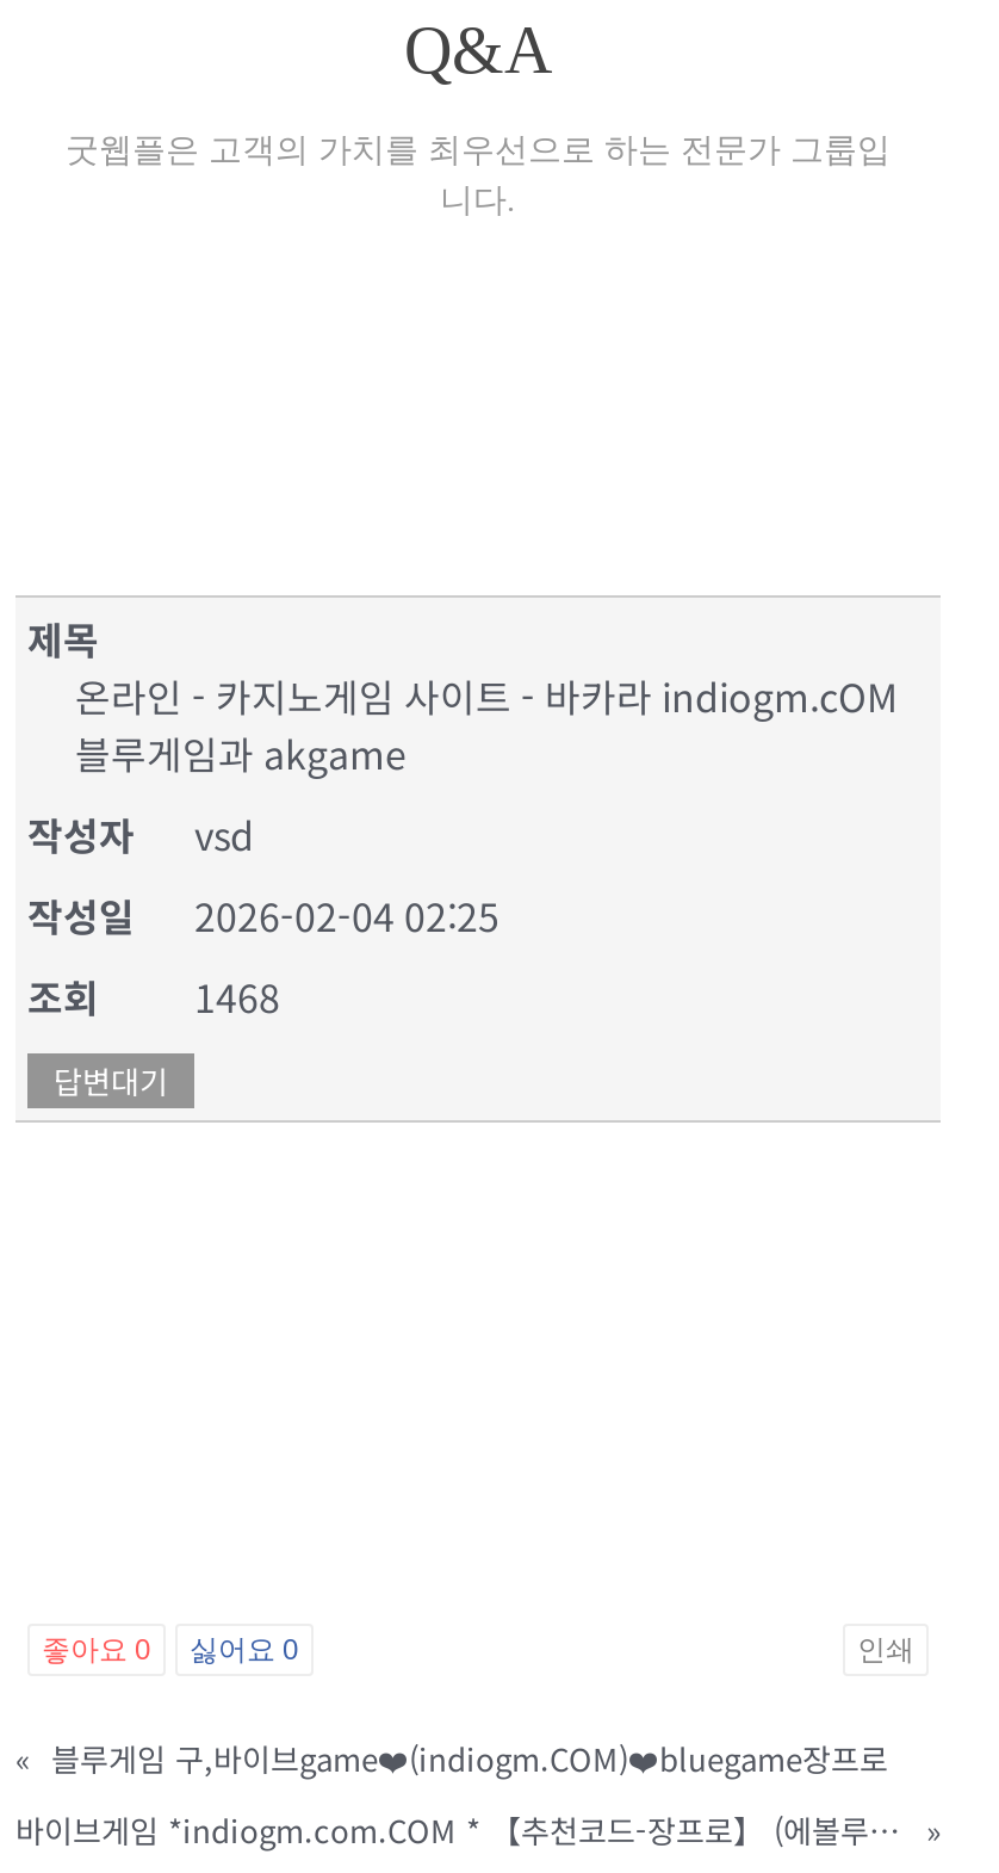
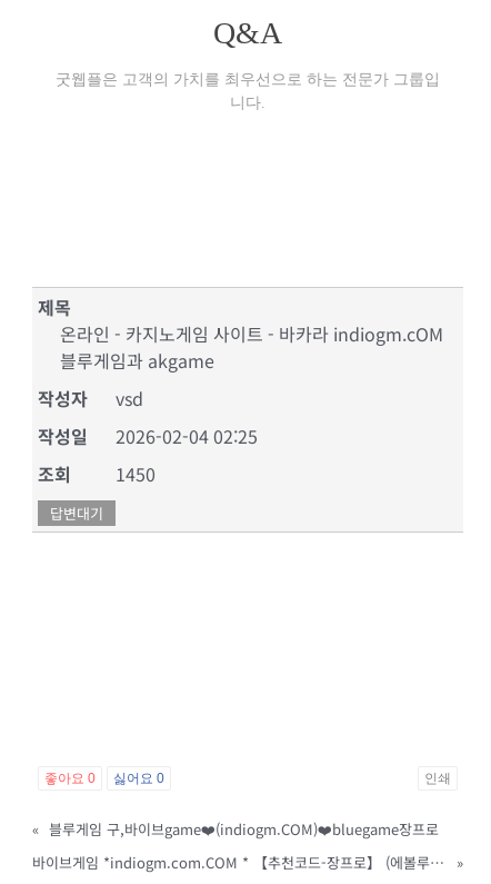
- 조회 1468
+ 조회 1450
